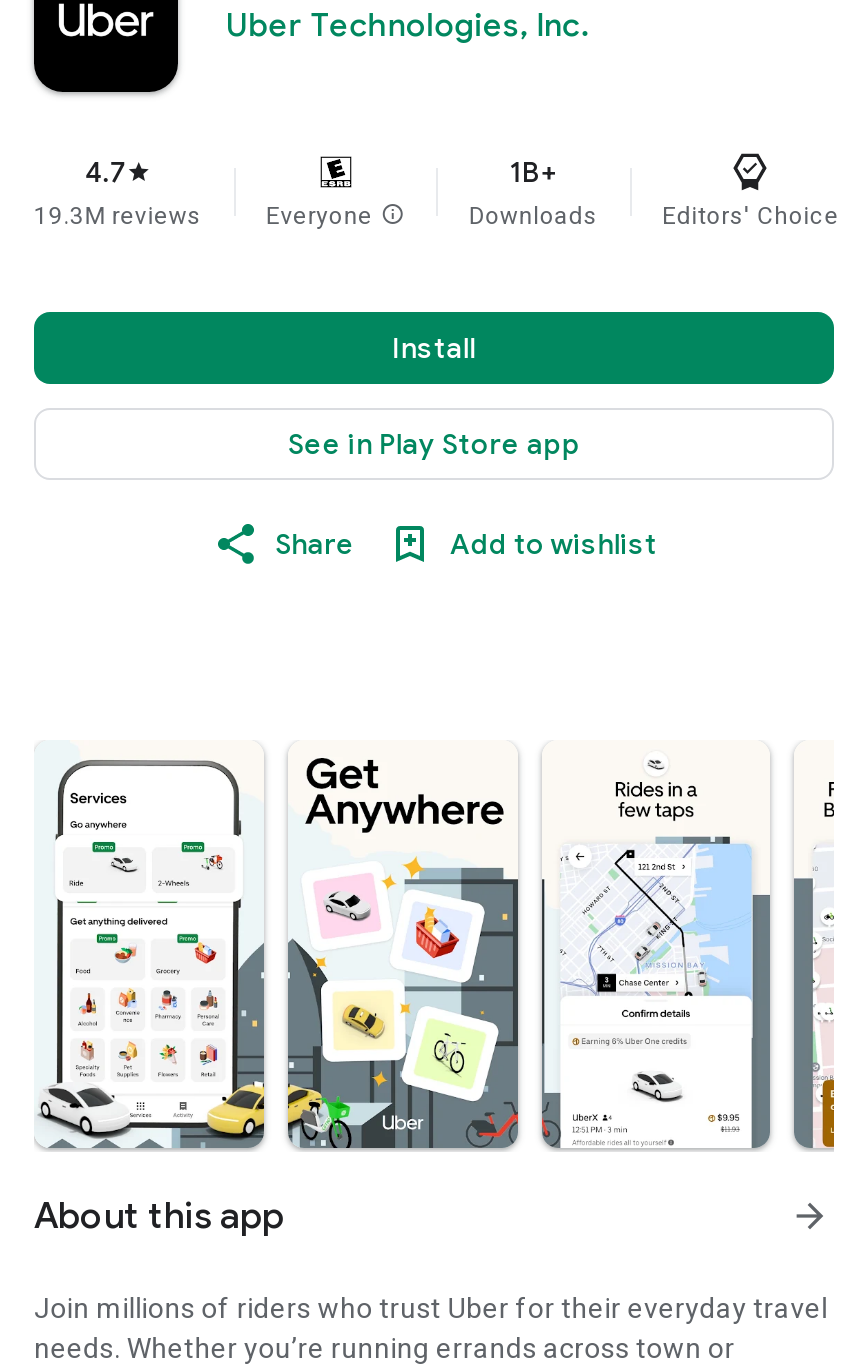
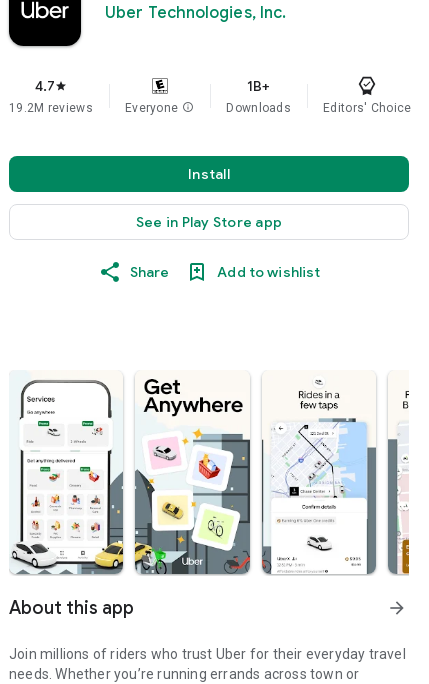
- 19.3M reviews
+ 19.2M reviews
